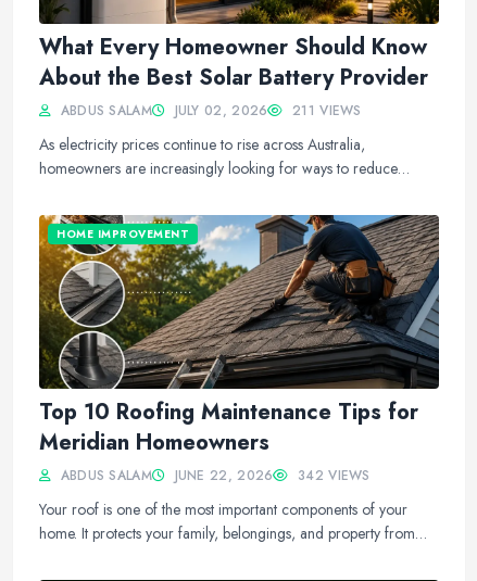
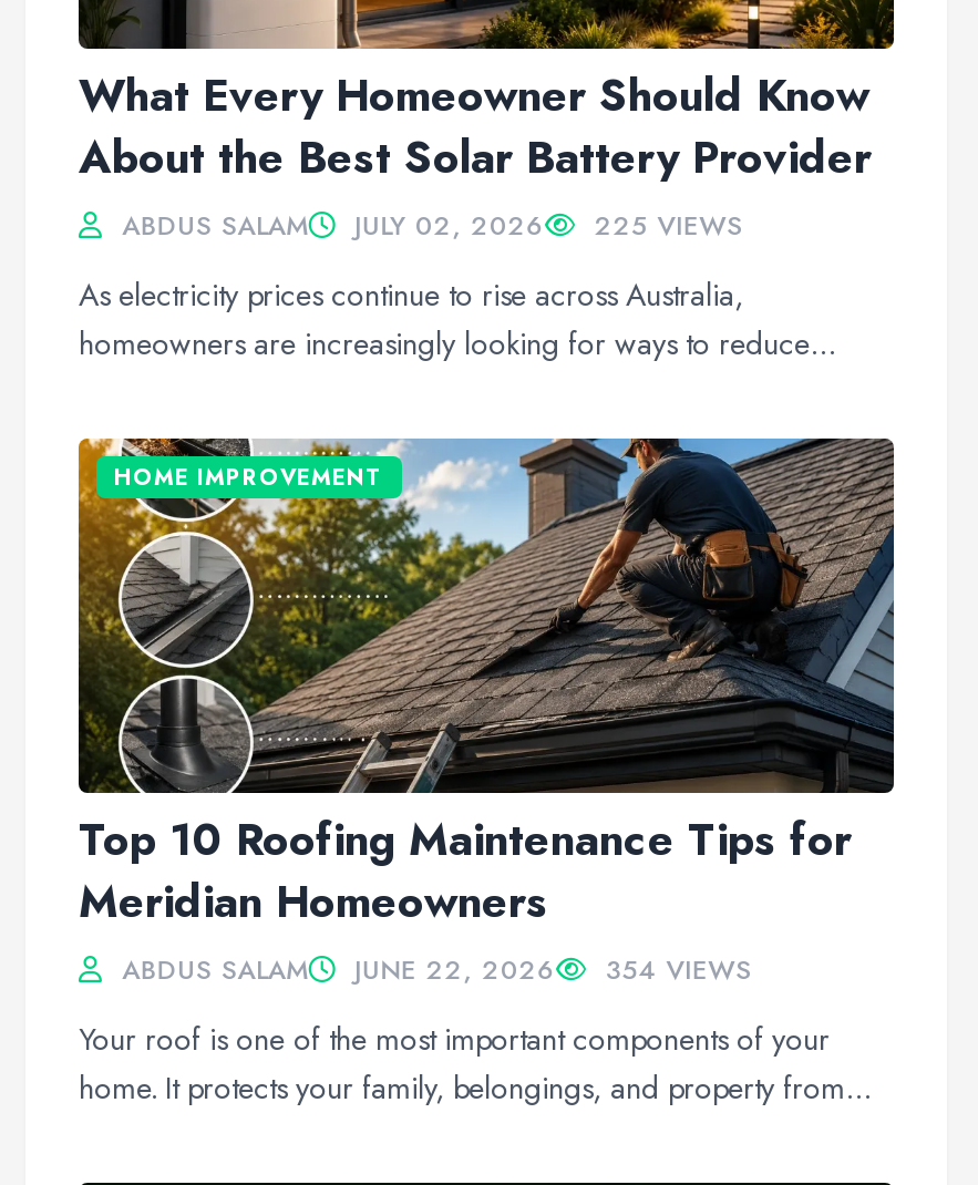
- ABDUS SALAM JULY 02, 2026 211 VIEWS
+ ABDUS SALAM JULY 02, 2026 225 VIEWS

- ABDUS SALAM JUNE 22, 2026 342 VIEWS
+ ABDUS SALAM JUNE 22, 2026 354 VIEWS
